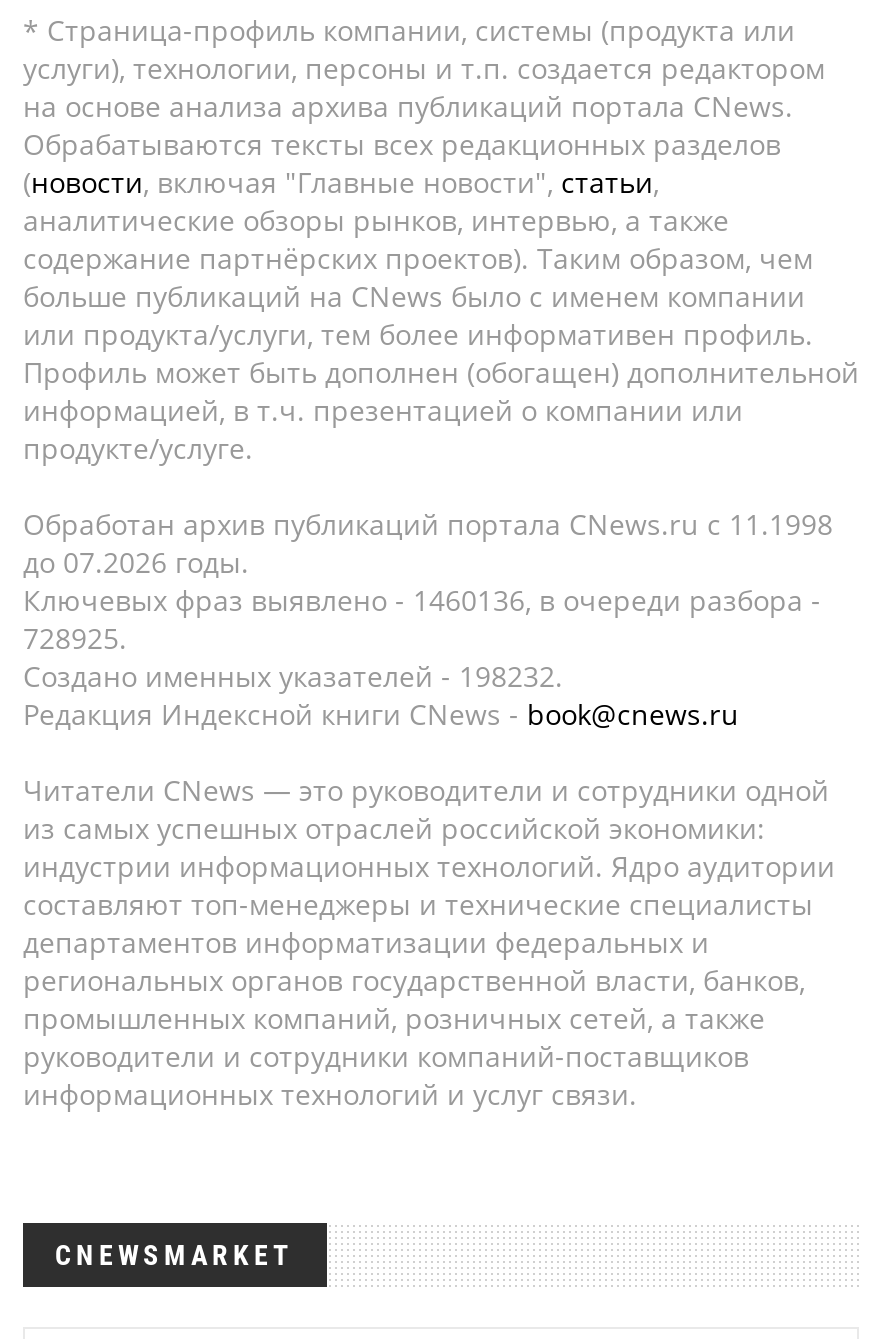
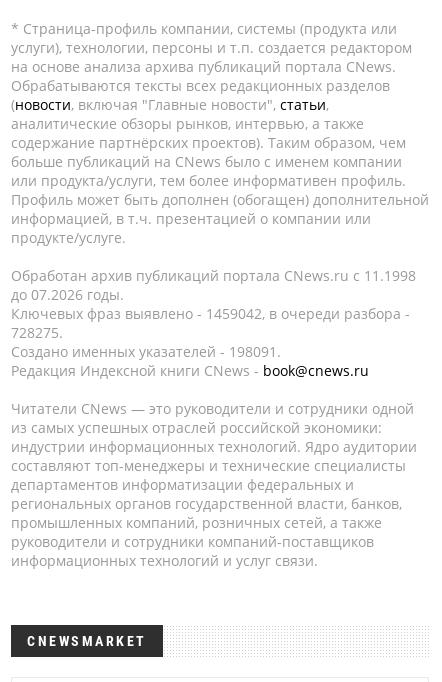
- Ключевых фраз выявлено - 1460136, в очереди разбора -
+ Ключевых фраз выявлено - 1459042, в очереди разбора -

- 728925.
+ 728275.

- Создано именных указателей - 198232.
+ Создано именных указателей - 198091.
